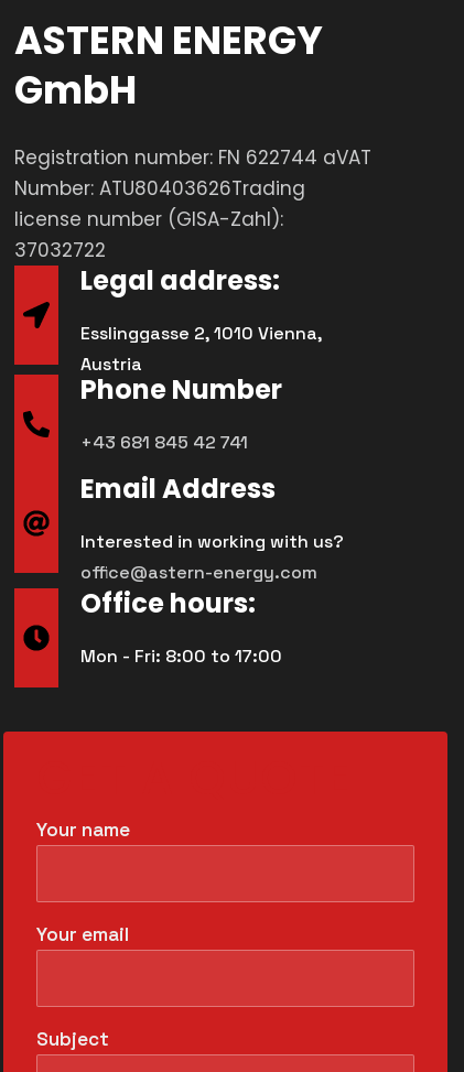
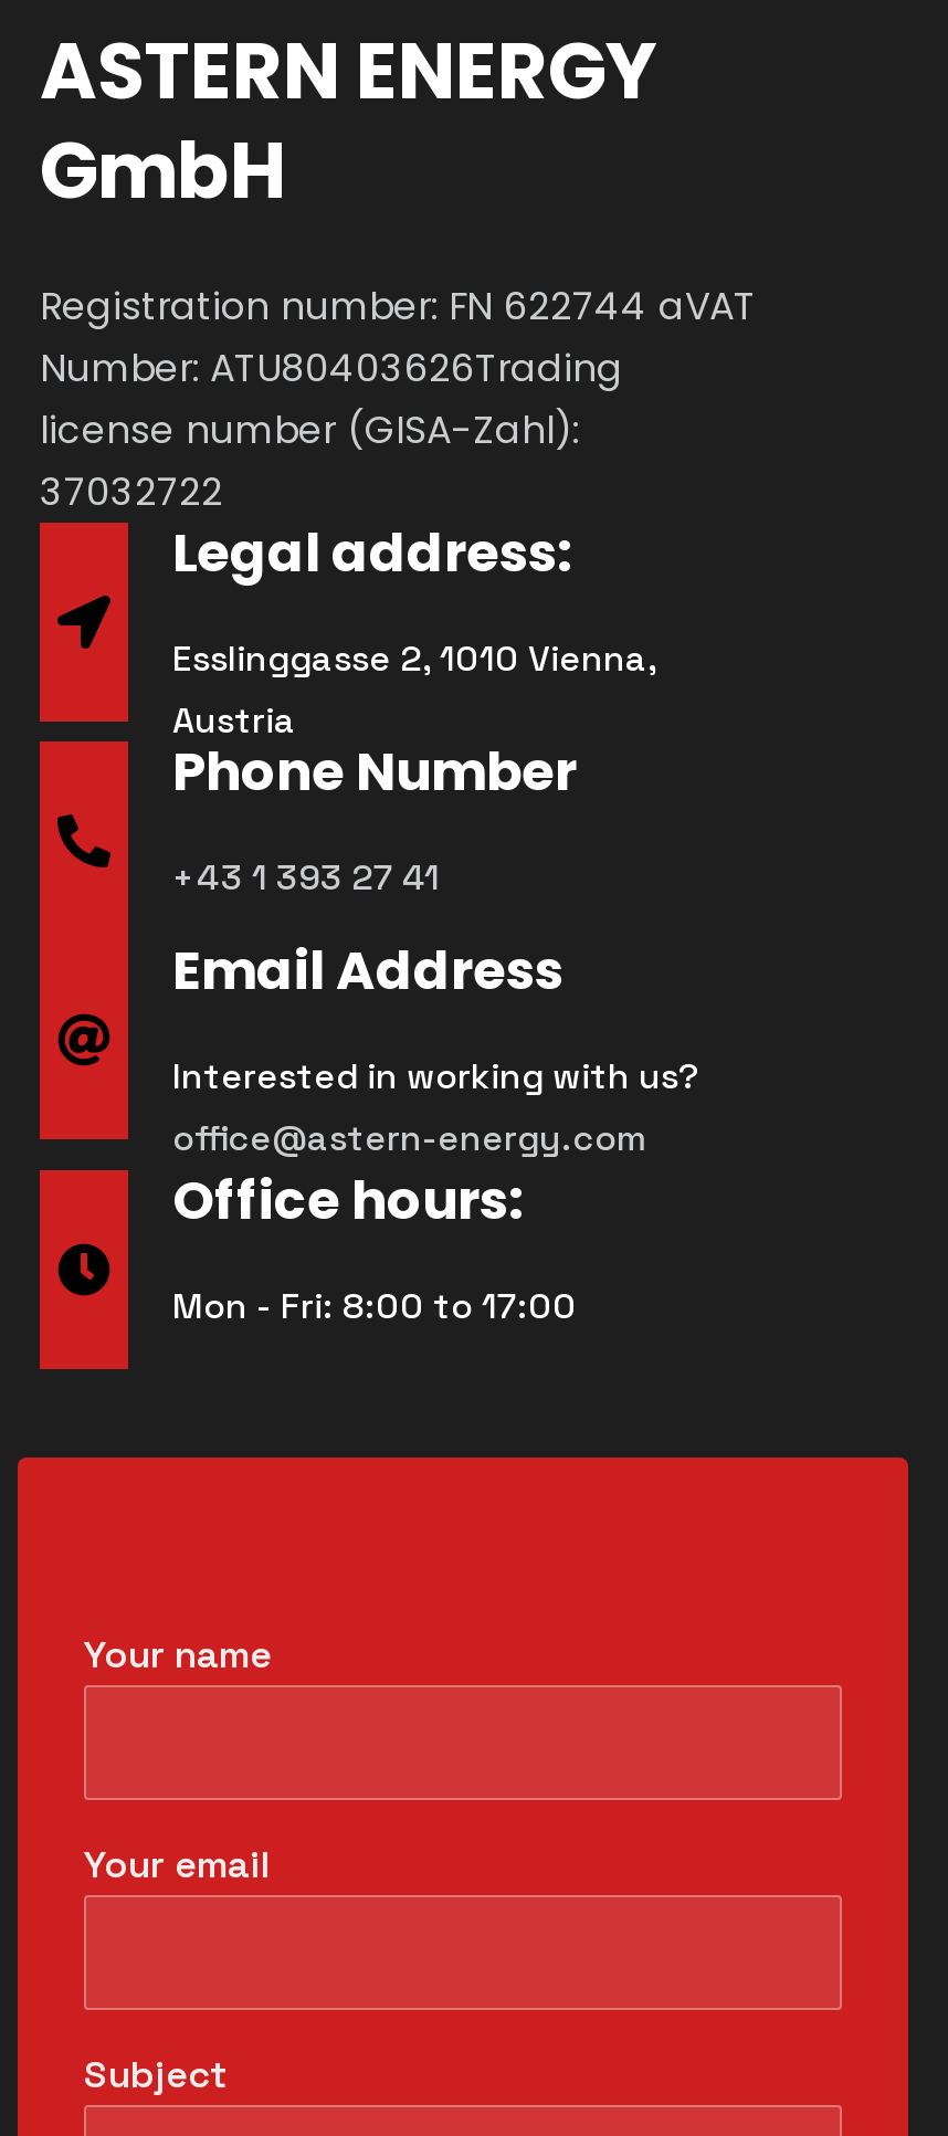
- +43 681 845 42 741
+ +43 1 393 27 41
